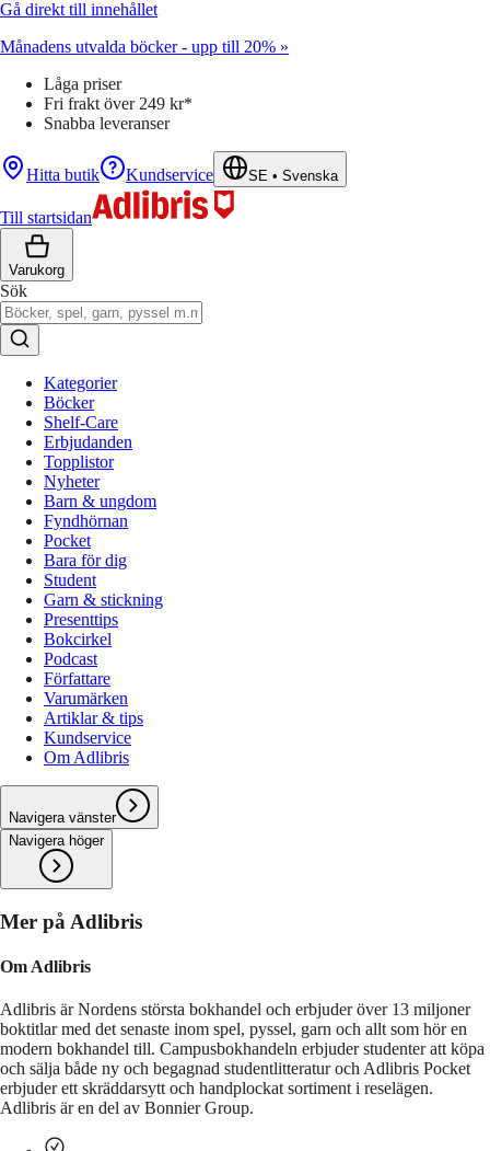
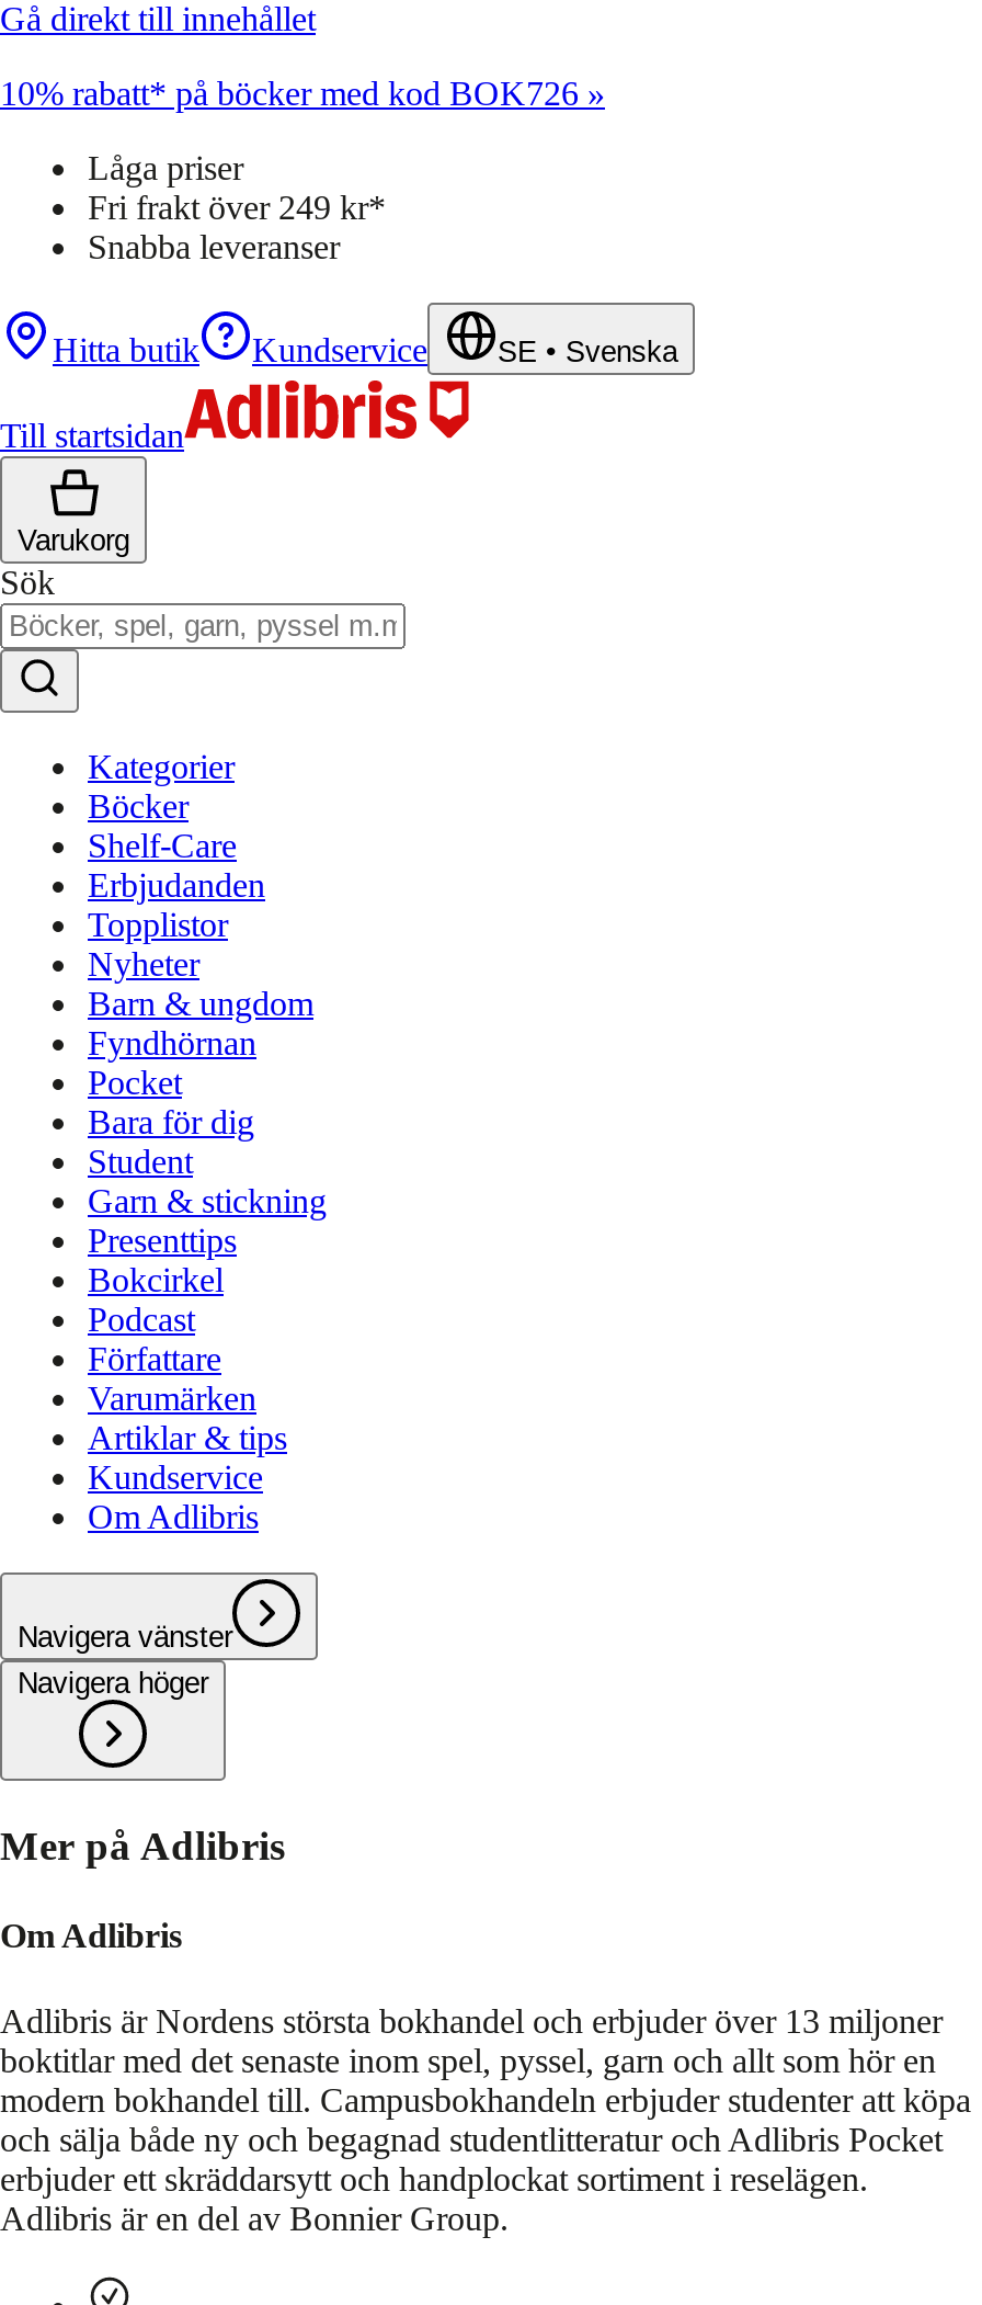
- Månadens utvalda böcker - upp till 20% »
+ 10% rabatt* på böcker med kod BOK726 »
